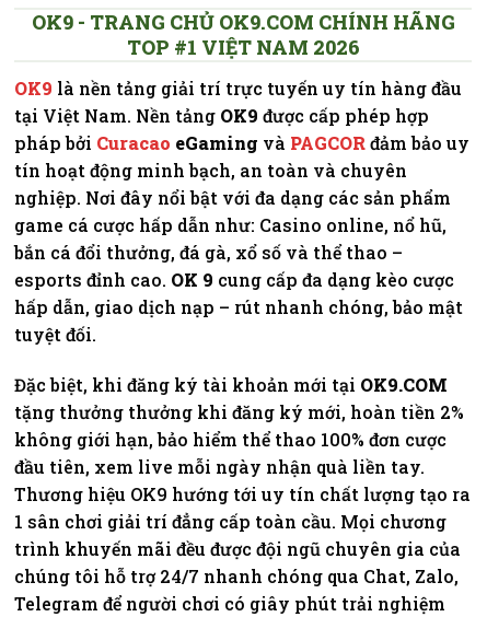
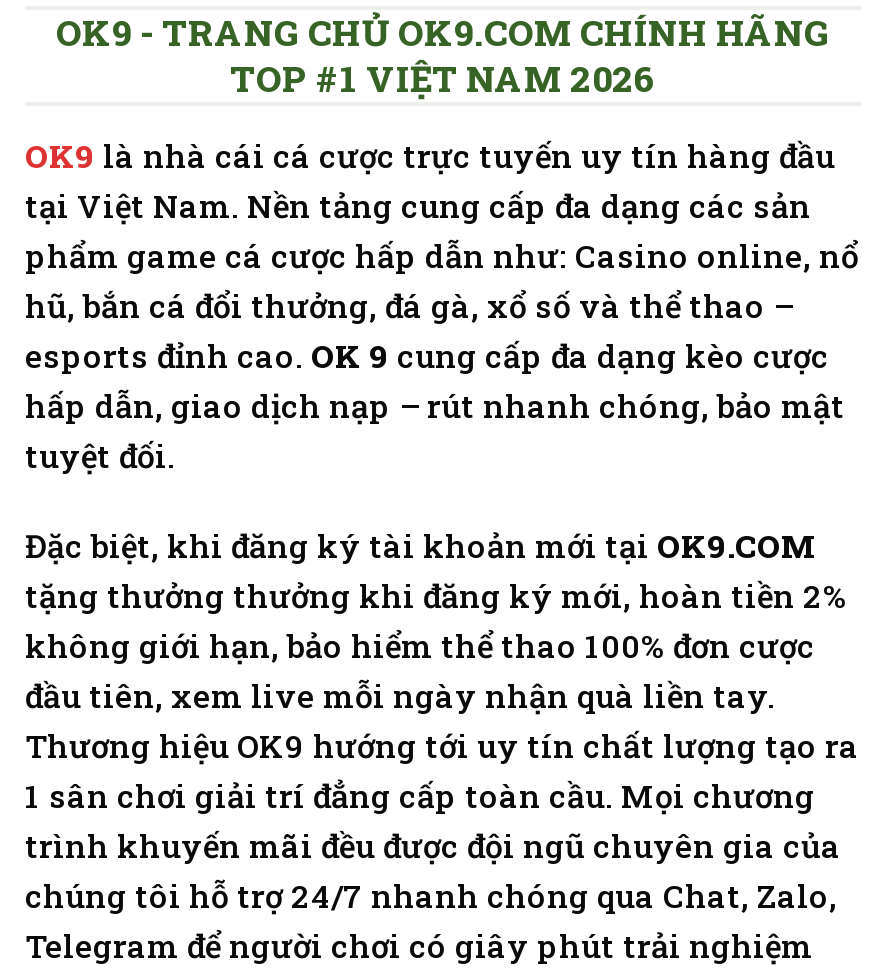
- OK9 là nền tảng giải trí trực tuyến uy tín hàng đầu
- tại Việt Nam. Nền tảng OK9 được cấp phép hợp
- pháp bởi Curacao eGaming và PAGCOR đảm bảo uy
- tín hoạt động minh bạch, an toàn và chuyên
- nghiệp. Nơi đây nổi bật với đa dạng các sản phẩm
- game cá cược hấp dẫn như: Casino online, nổ hũ,
- bắn cá đổi thưởng, đá gà, xổ số và thể thao –
+ OK9 là nhà cái cá cược trực tuyến uy tín hàng đầu
+ tại Việt Nam. Nền tảng cung cấp đa dạng các sản
+ phẩm game cá cược hấp dẫn như: Casino online, nổ
+ hũ, bắn cá đổi thưởng, đá gà, xổ số và thể thao –
